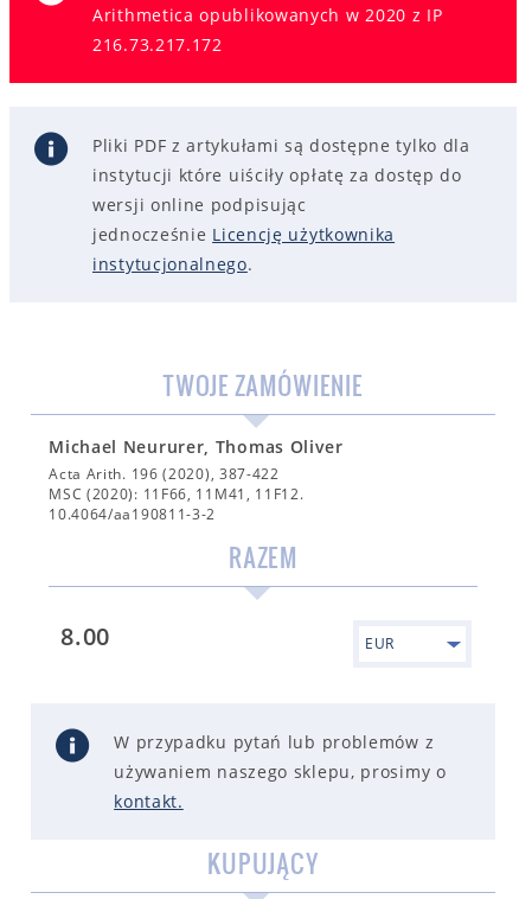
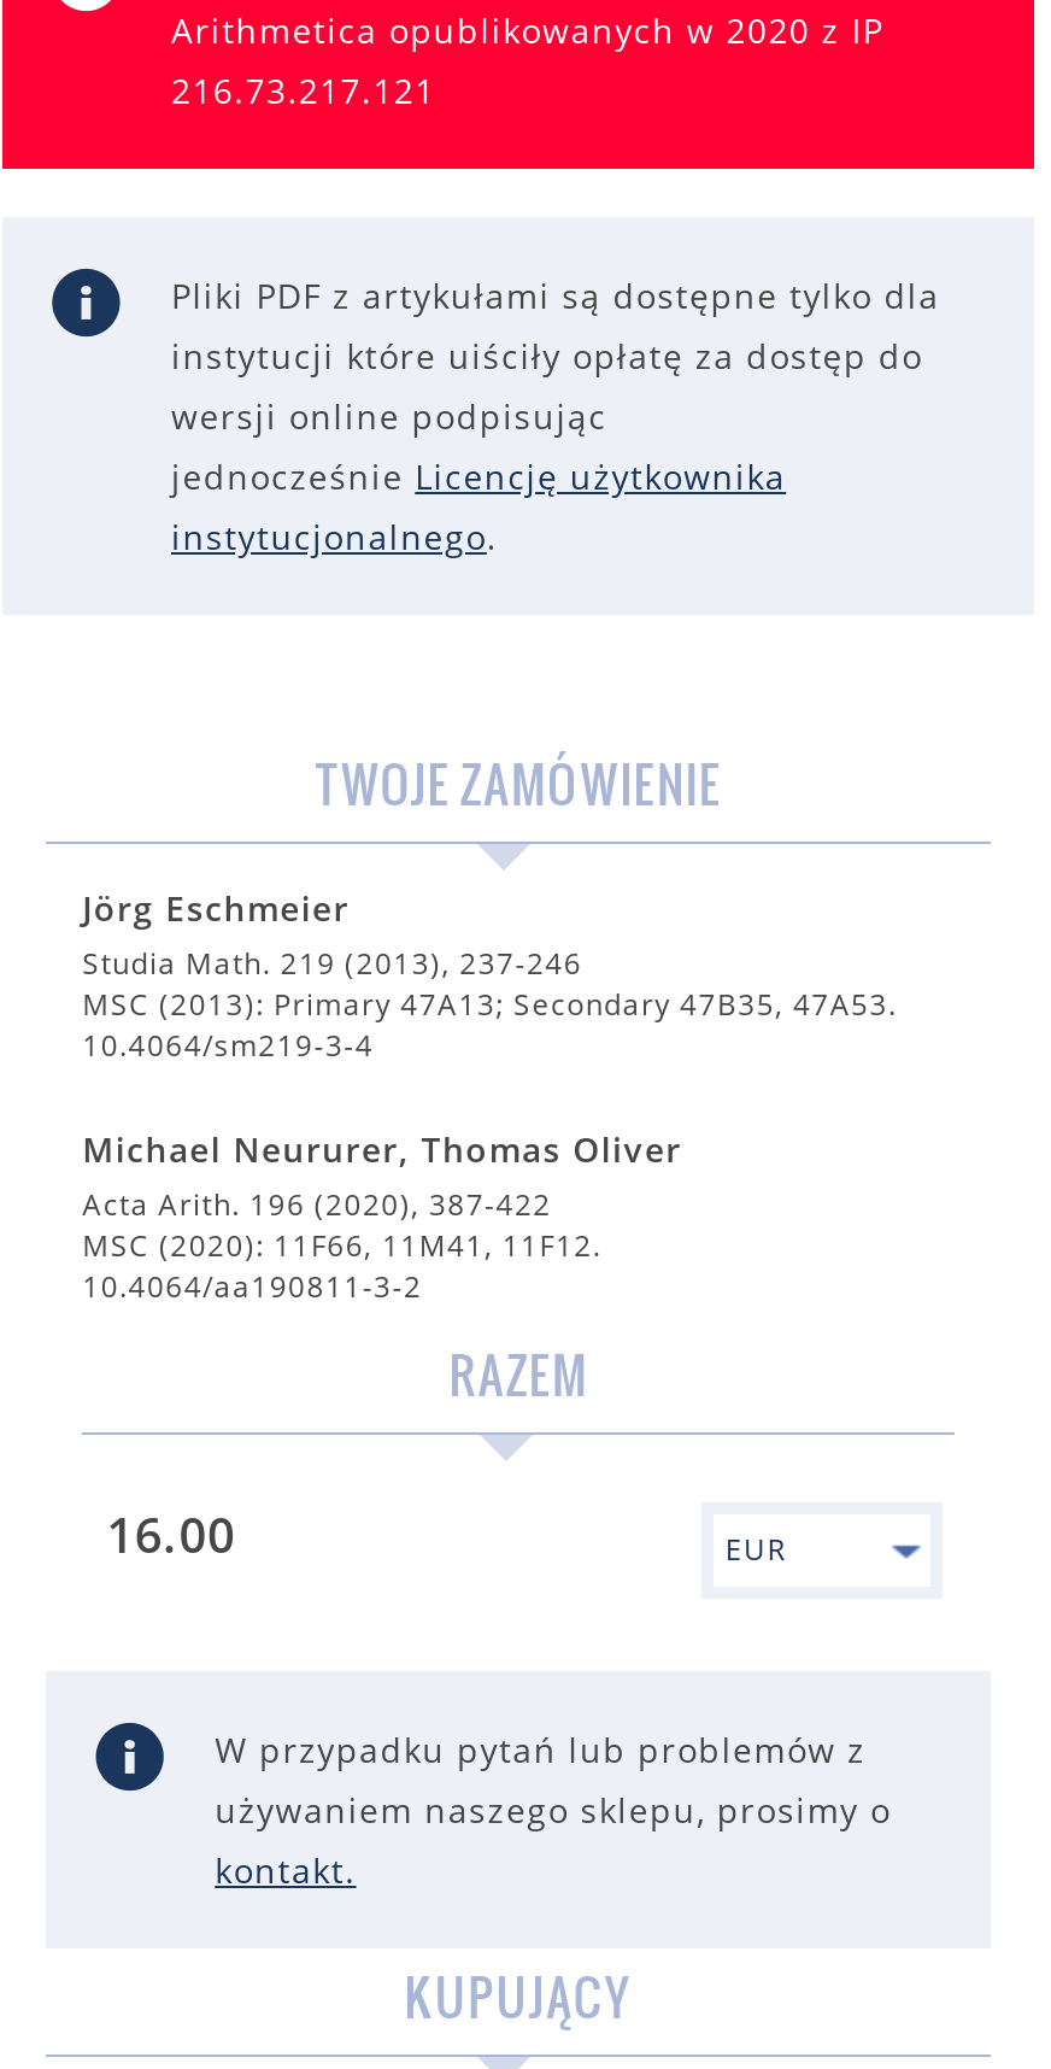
- 216.73.217.172
+ 216.73.217.121

+ Jörg Eschmeier
+ Studia Math. 219 (2013), 237-246
+ MSC (2013): Primary 47A13; Secondary 47B35, 47A53.
+ 10.4064/sm219-3-4

- 8.00
+ 16.00
